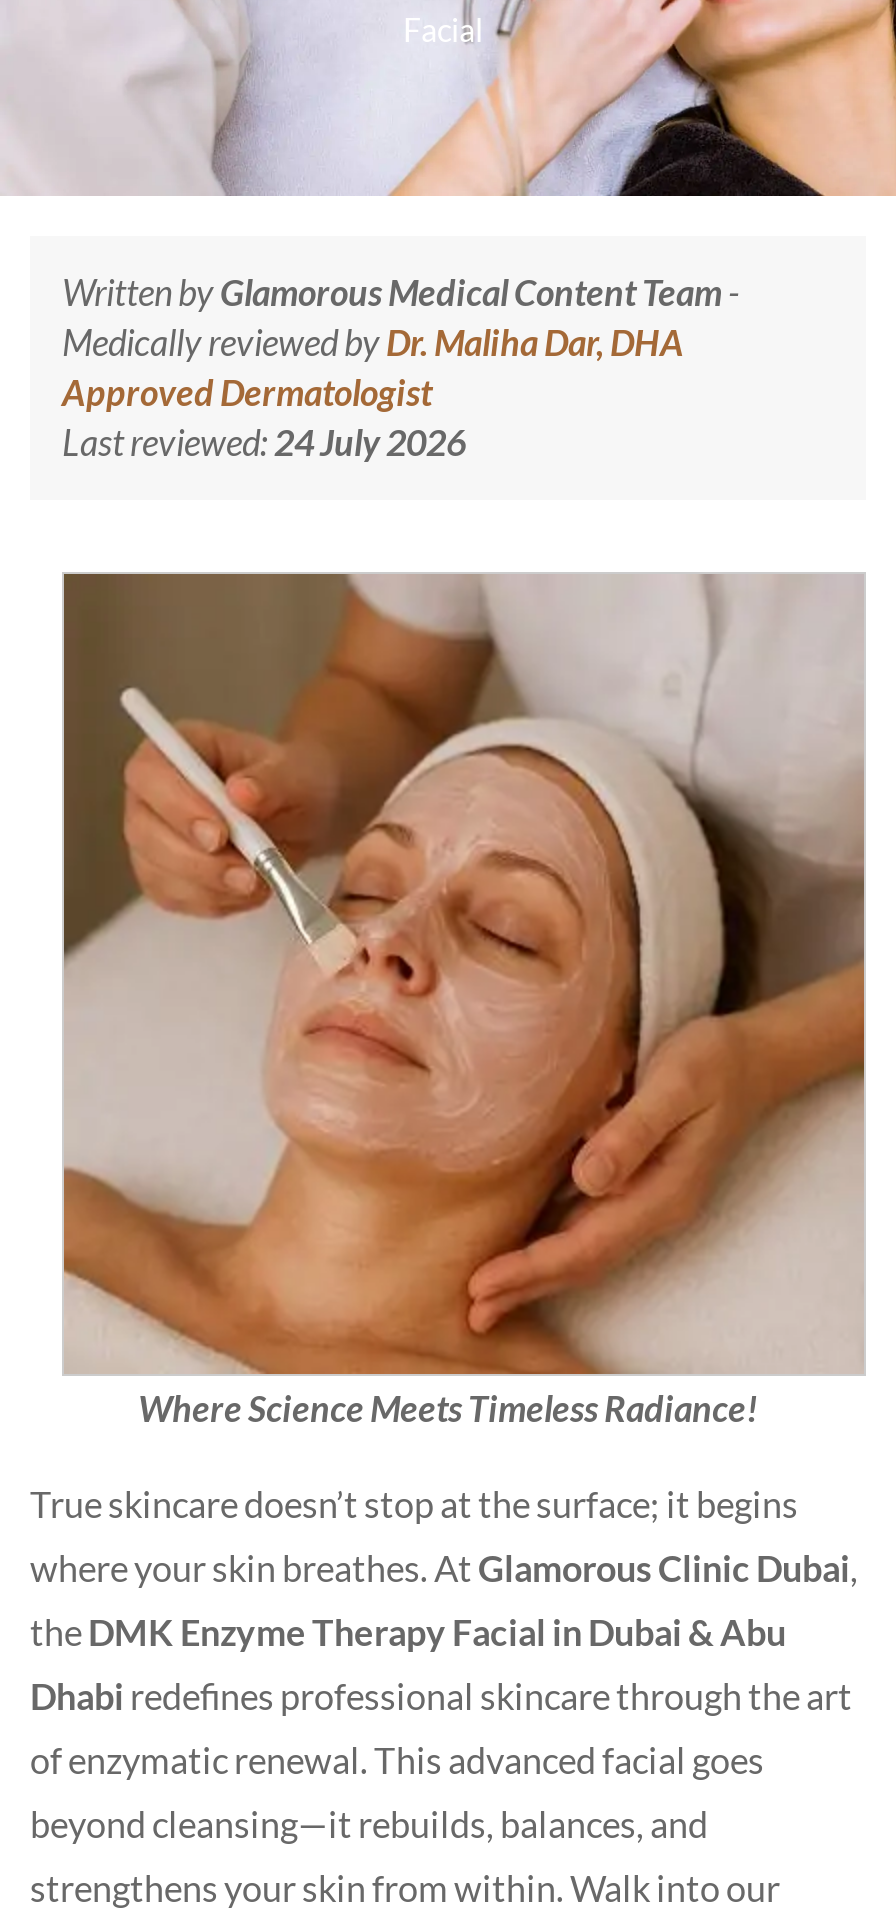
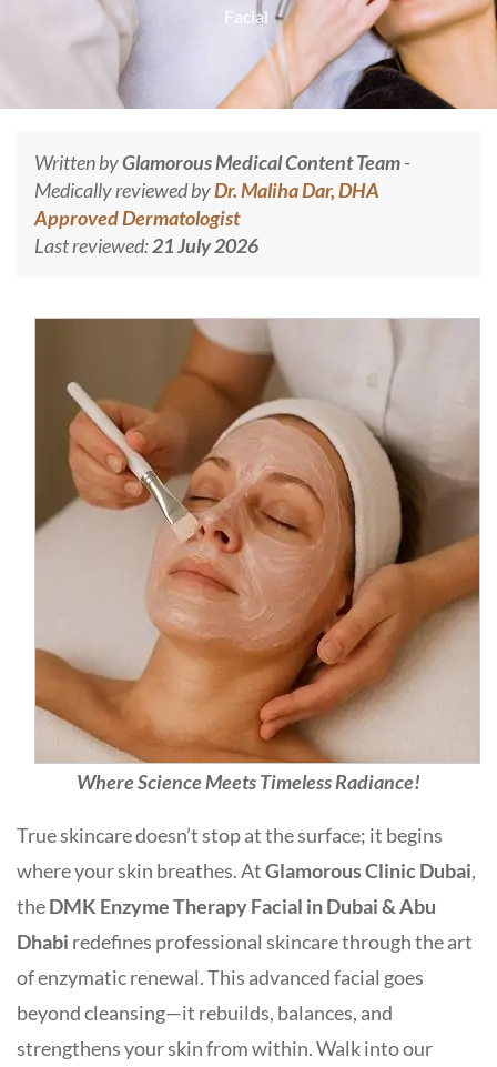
- Last reviewed: 24 July 2026
+ Last reviewed: 21 July 2026
